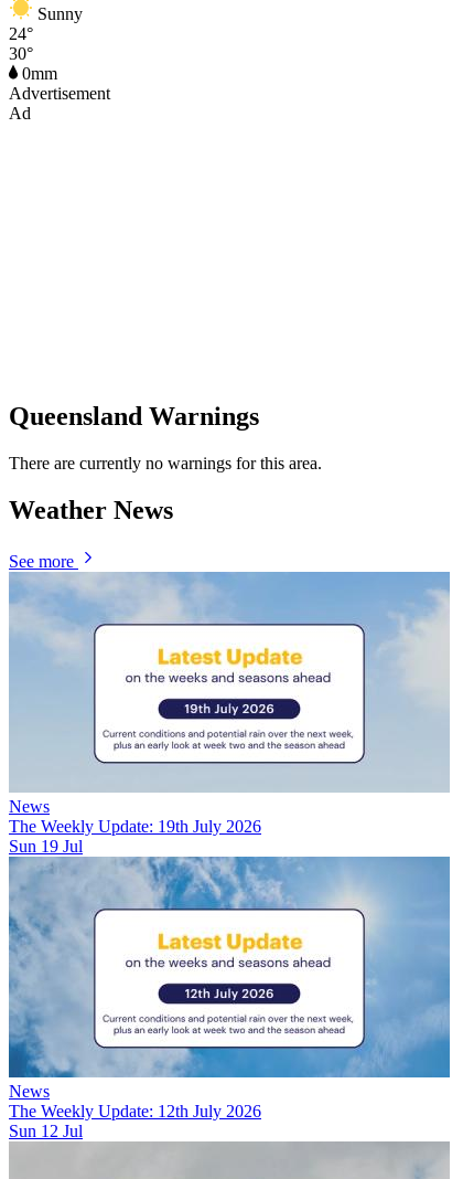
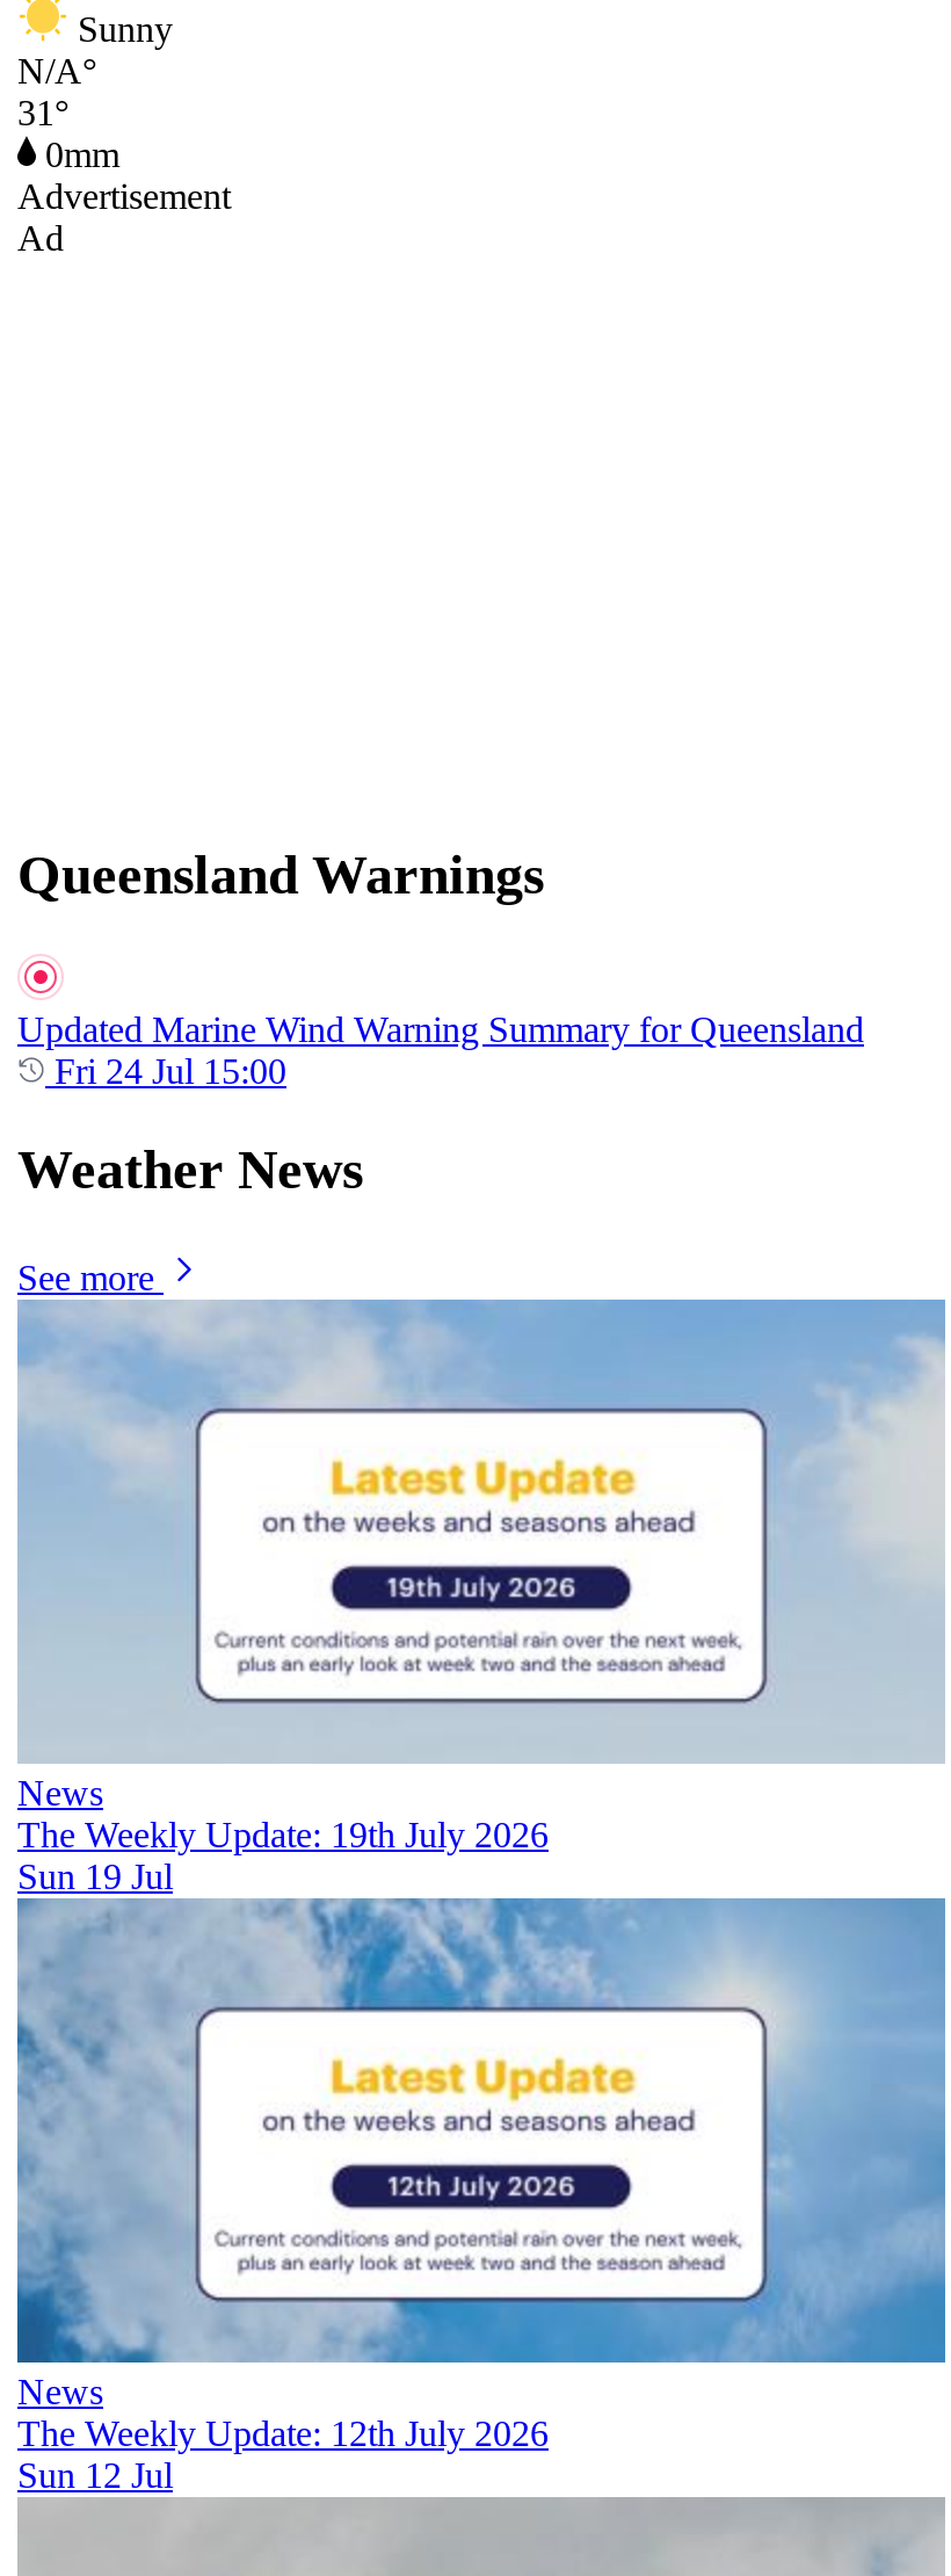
- 24°
- 30°
+ N/A°
+ 31°

- There are currently no warnings for this area.
+ Updated Marine Wind Warning Summary for Queensland
+ Fri 24 Jul 15:00
